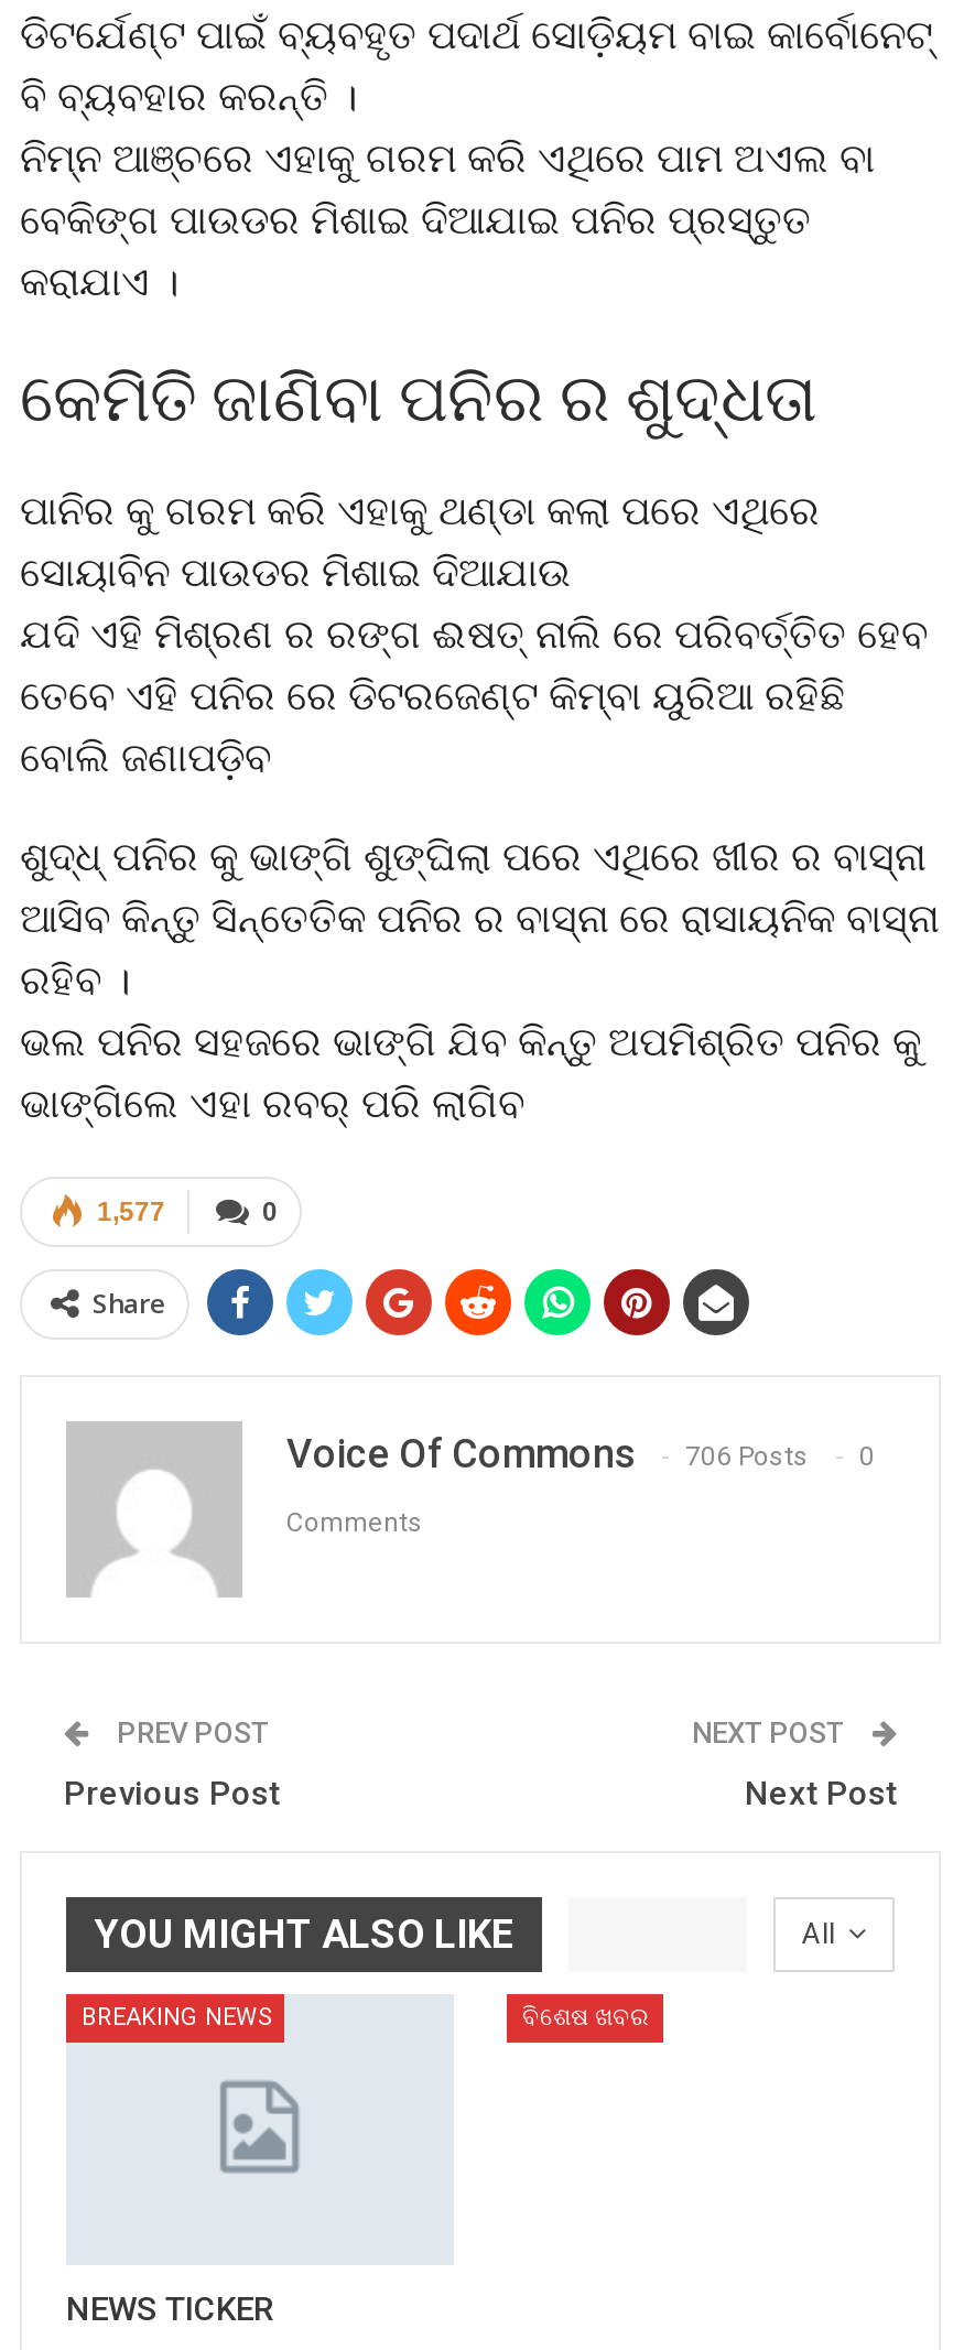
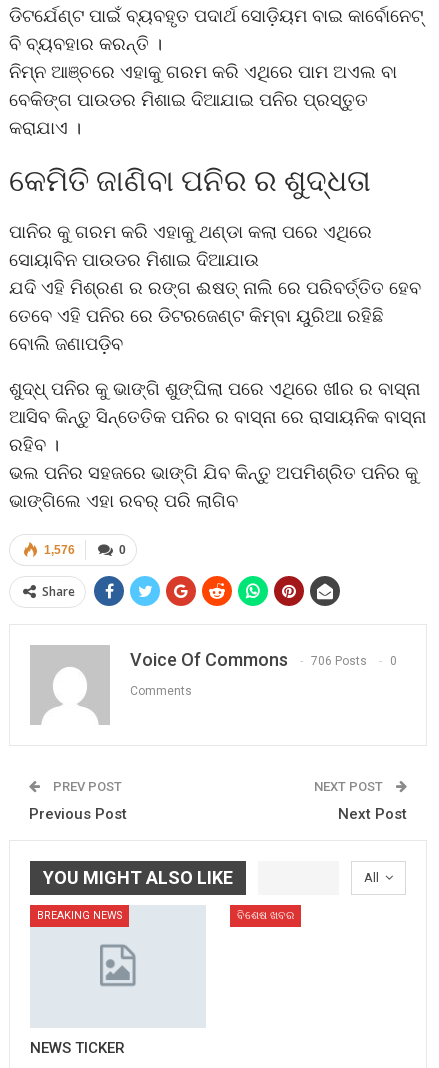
- 1,577
+ 1,576
